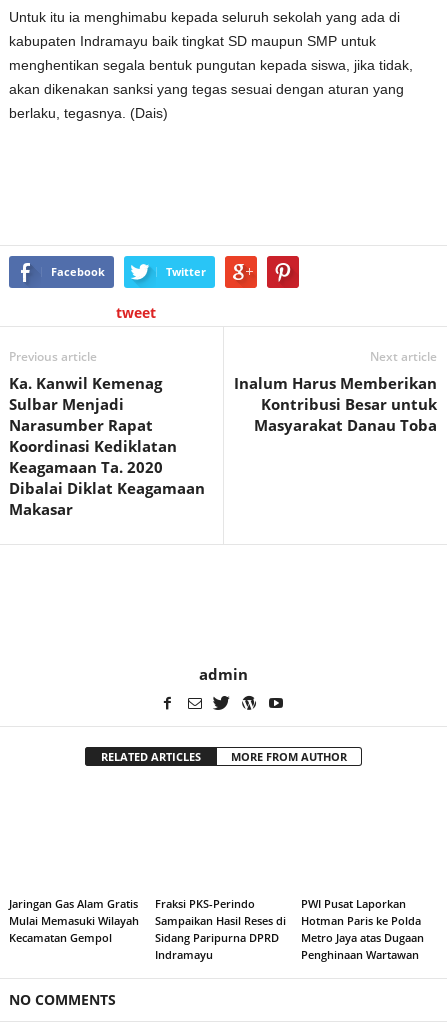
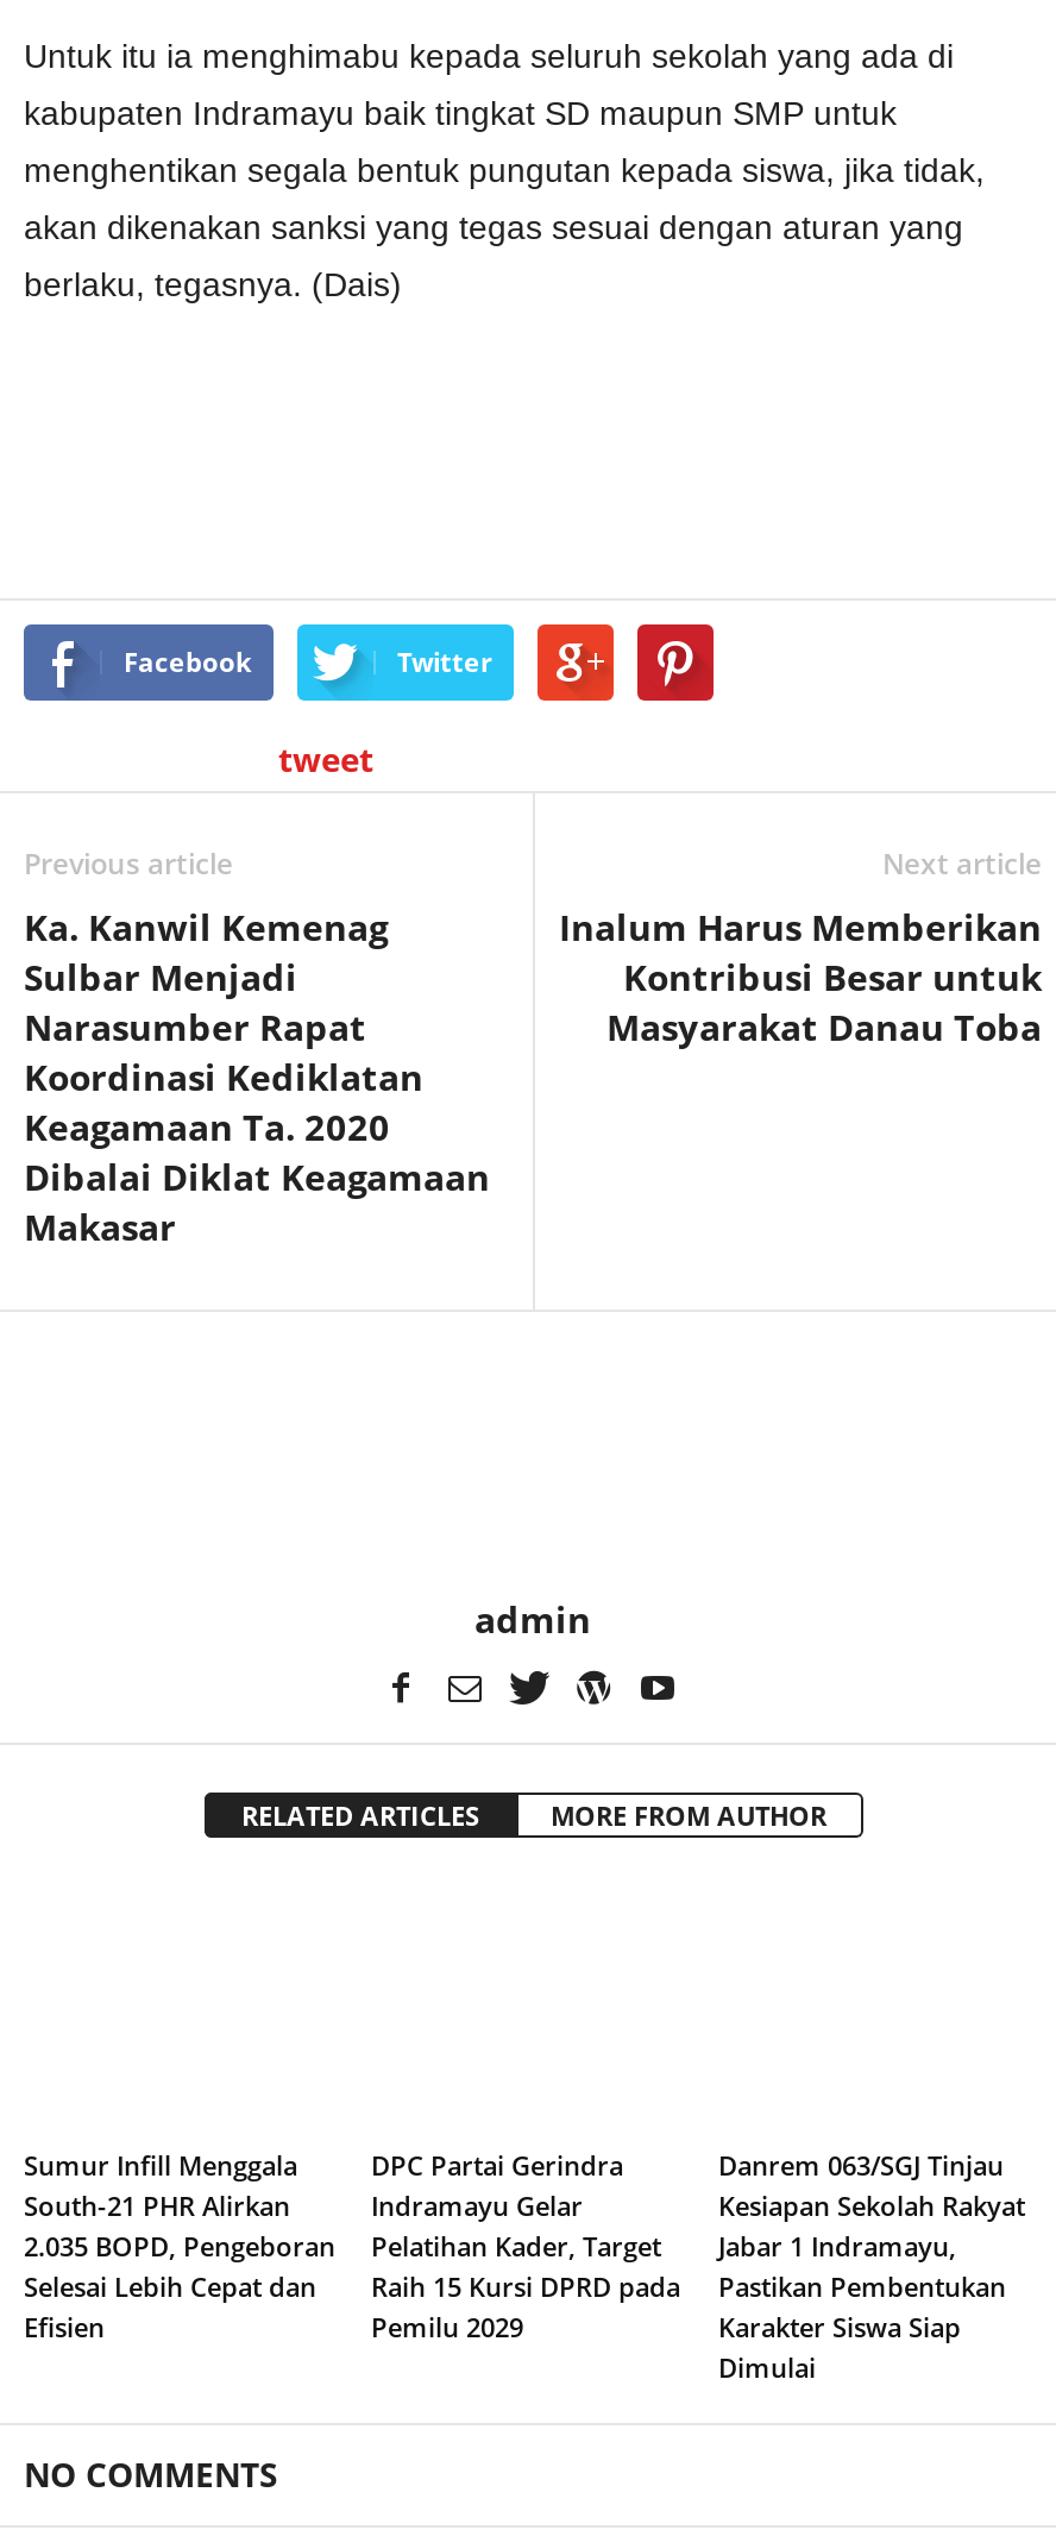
- Jaringan Gas Alam Gratis
- Mulai Memasuki Wilayah
- Kecamatan Gempol
+ Sumur Infill Menggala
+ South-21 PHR Alirkan
+ 2.035 BOPD, Pengeboran
+ Selesai Lebih Cepat dan
+ Efisien

- Fraksi PKS-Perindo
- Sampaikan Hasil Reses di
- Sidang Paripurna DPRD
- Indramayu
+ DPC Partai Gerindra
+ Indramayu Gelar
+ Pelatihan Kader, Target
+ Raih 15 Kursi DPRD pada
+ Pemilu 2029

- PWI Pusat Laporkan
- Hotman Paris ke Polda
- Metro Jaya atas Dugaan
- Penghinaan Wartawan
+ Danrem 063/SGJ Tinjau
+ Kesiapan Sekolah Rakyat
+ Jabar 1 Indramayu,
+ Pastikan Pembentukan
+ Karakter Siswa Siap
+ Dimulai
